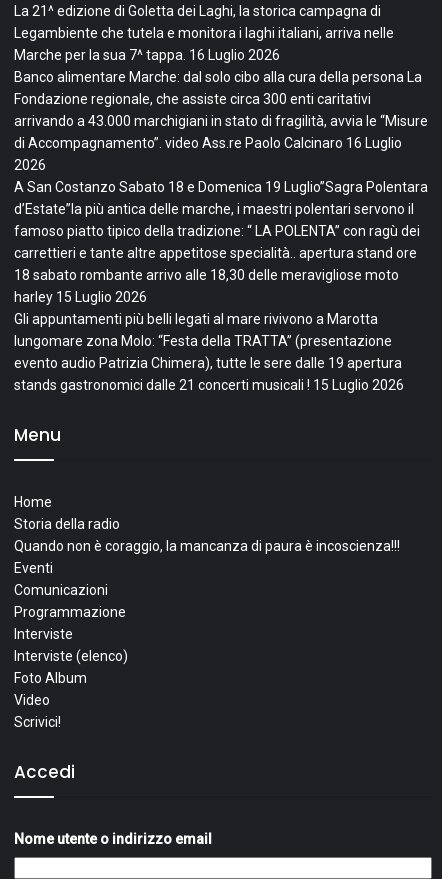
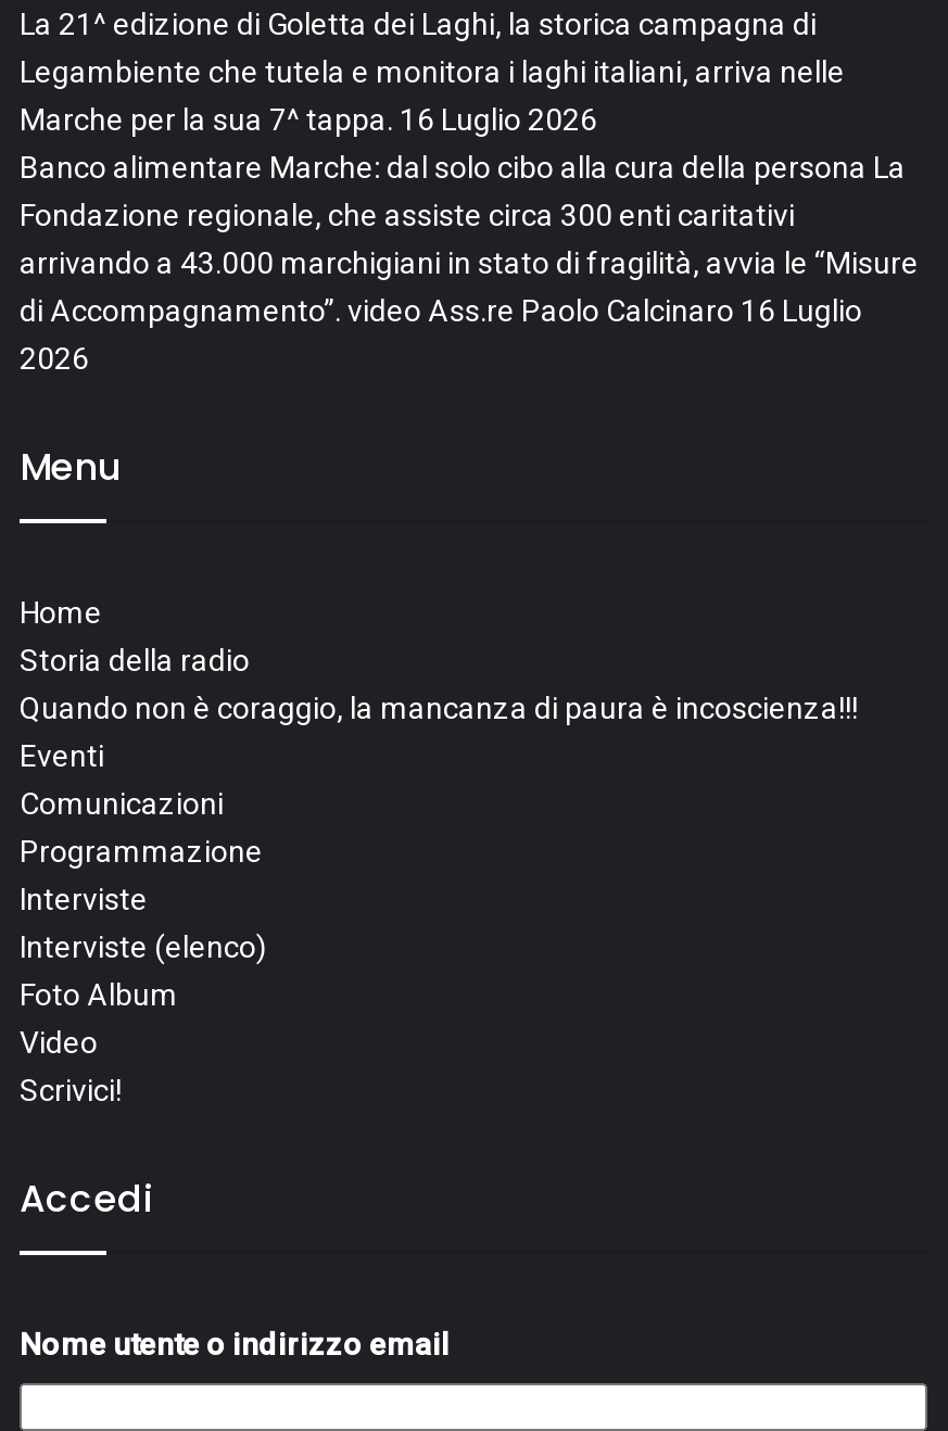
- A San Costanzo Sabato 18 e Domenica 19 Luglio”Sagra Polentara
- d’Estate”la più antica delle marche, i maestri polentari servono il
- famoso piatto tipico della tradizione: “ LA POLENTA” con ragù dei
- carrettieri e tante altre appetitose specialità.. apertura stand ore
- 18 sabato rombante arrivo alle 18,30 delle meravigliose moto
- harley 15 Luglio 2026
- Gli appuntamenti più belli legati al mare rivivono a Marotta
- lungomare zona Molo: “Festa della TRATTA” (presentazione
- evento audio Patrizia Chimera), tutte le sere dalle 19 apertura
- stands gastronomici dalle 21 concerti musicali ! 15 Luglio 2026
